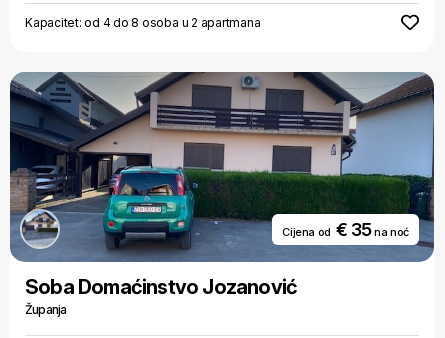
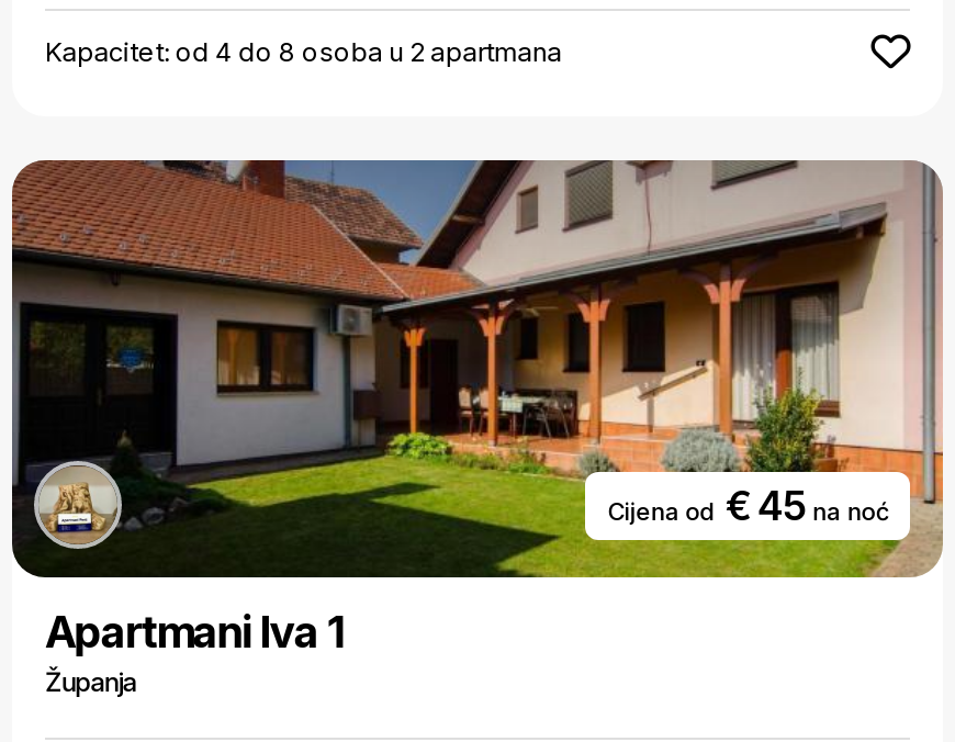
- [image]
- Cijena od € 35 na noć
+ [image]
+ Cijena od € 45 na noć

- Soba Domaćinstvo Jozanović
+ Apartmani Iva 1
